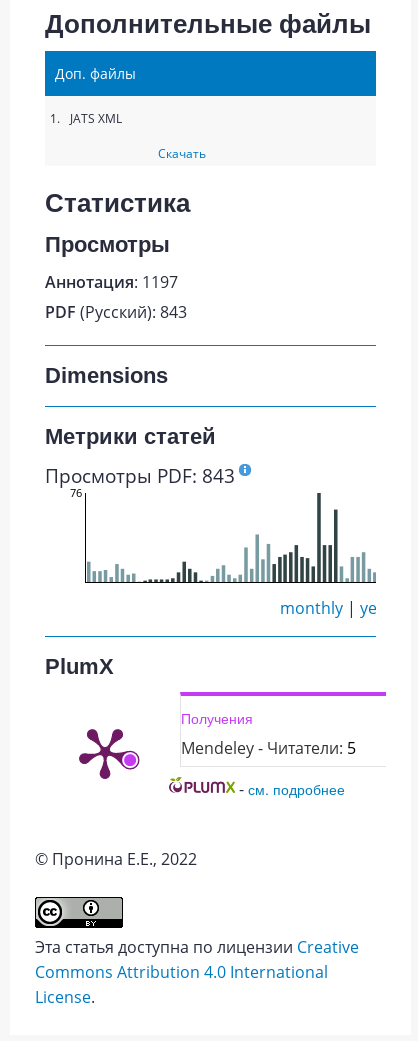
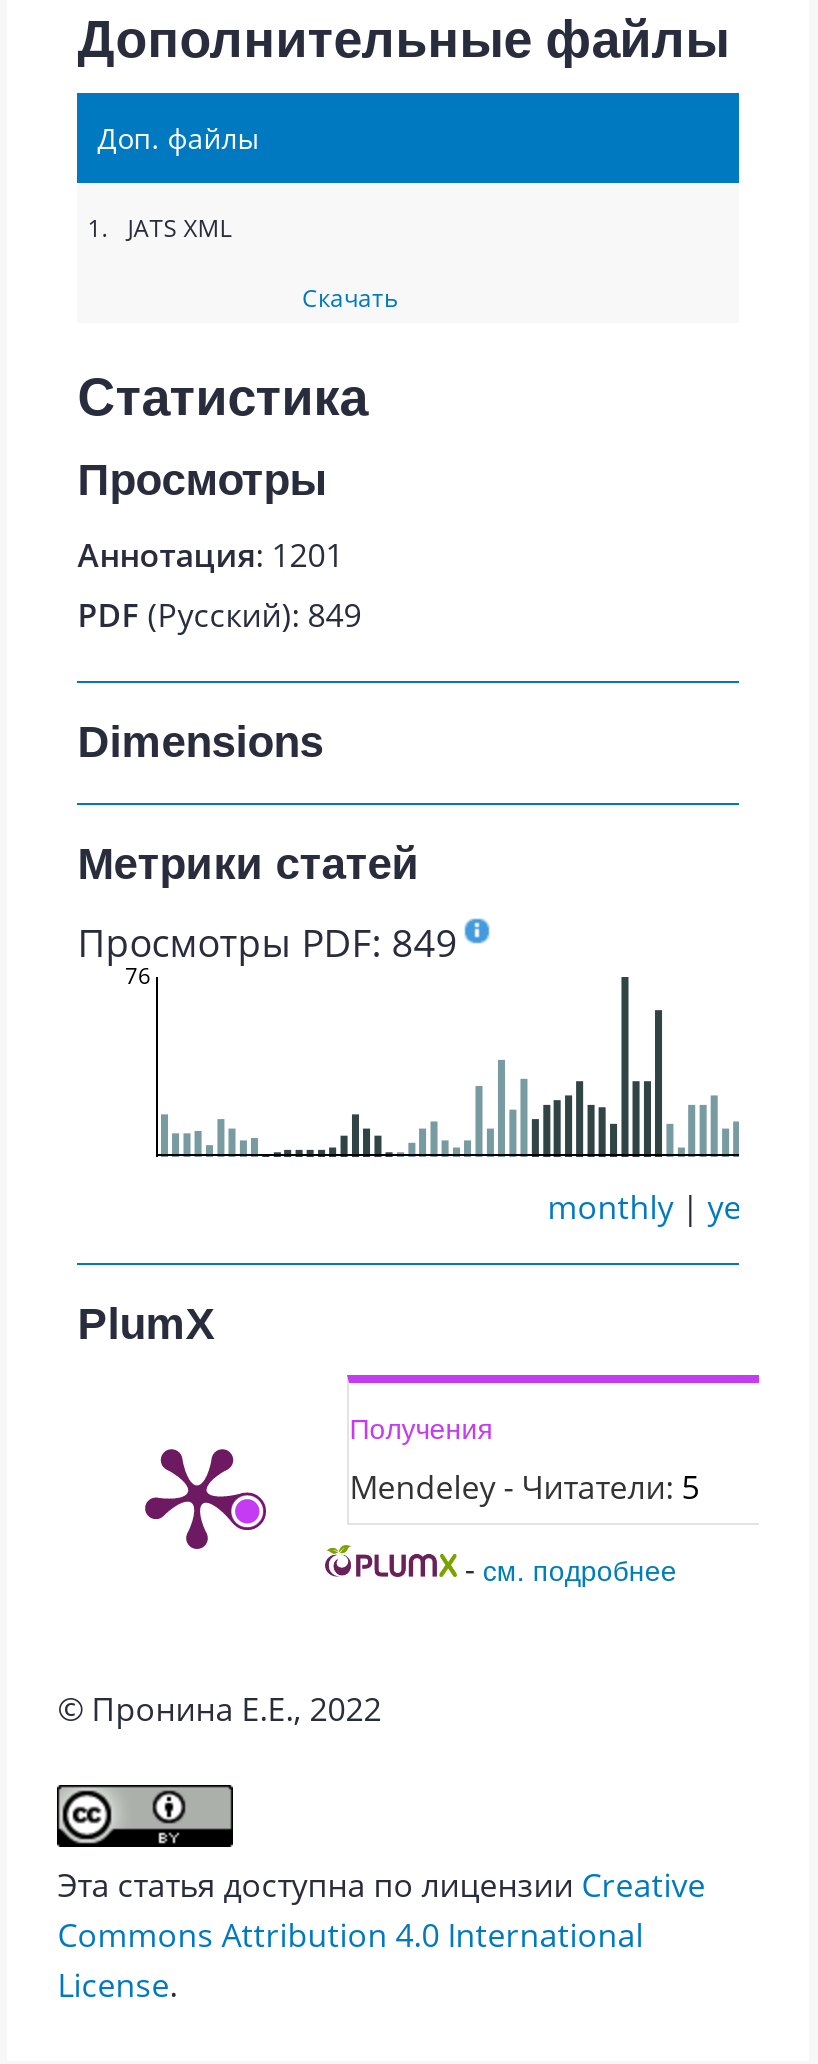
- Аннотация: 1197
+ Аннотация: 1201

- PDF (Русский): 843
+ PDF (Русский): 849

- Просмотры PDF: 843
+ Просмотры PDF: 849
